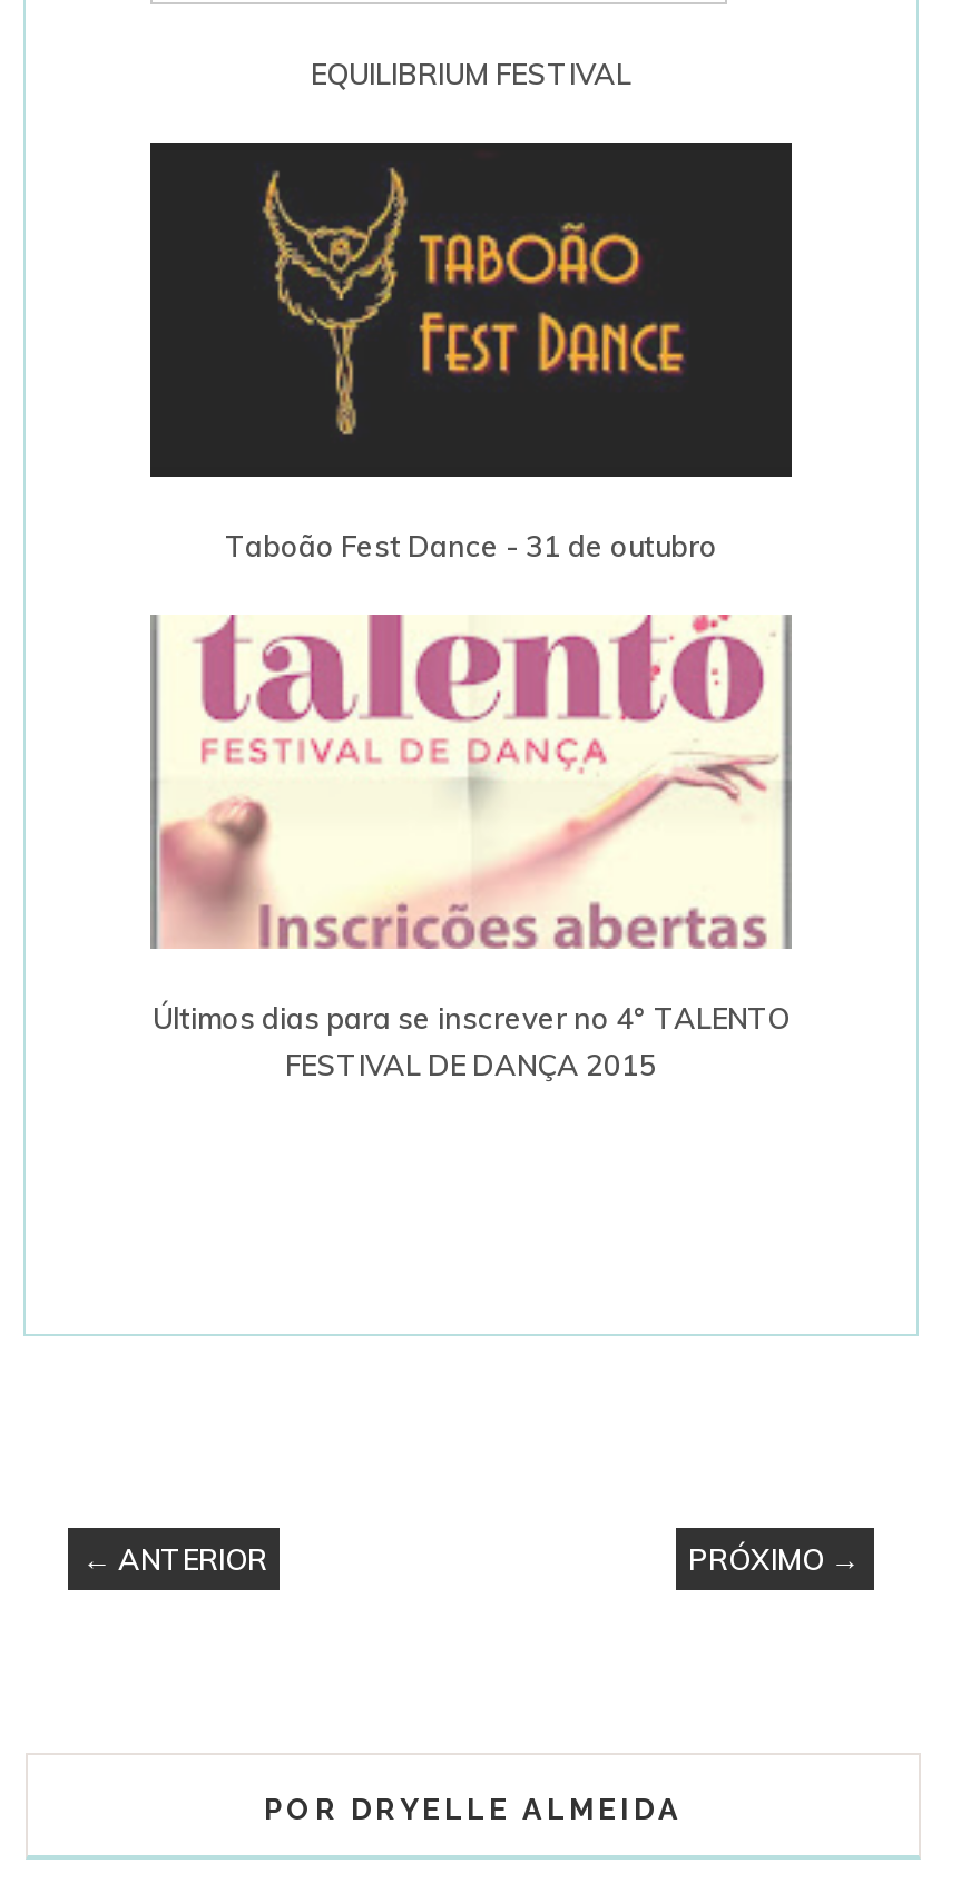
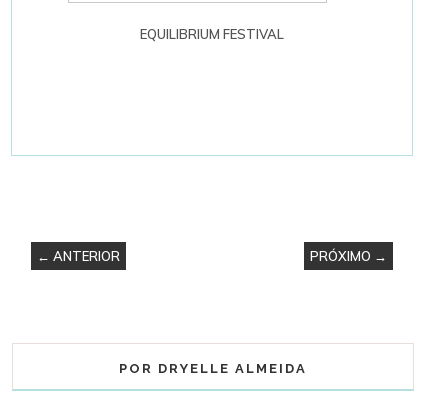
- [image]
- Taboão Fest Dance - 31 de outubro

- [image]
- Últimos dias para se inscrever no 4° TALENTO
- FESTIVAL DE DANÇA 2015
